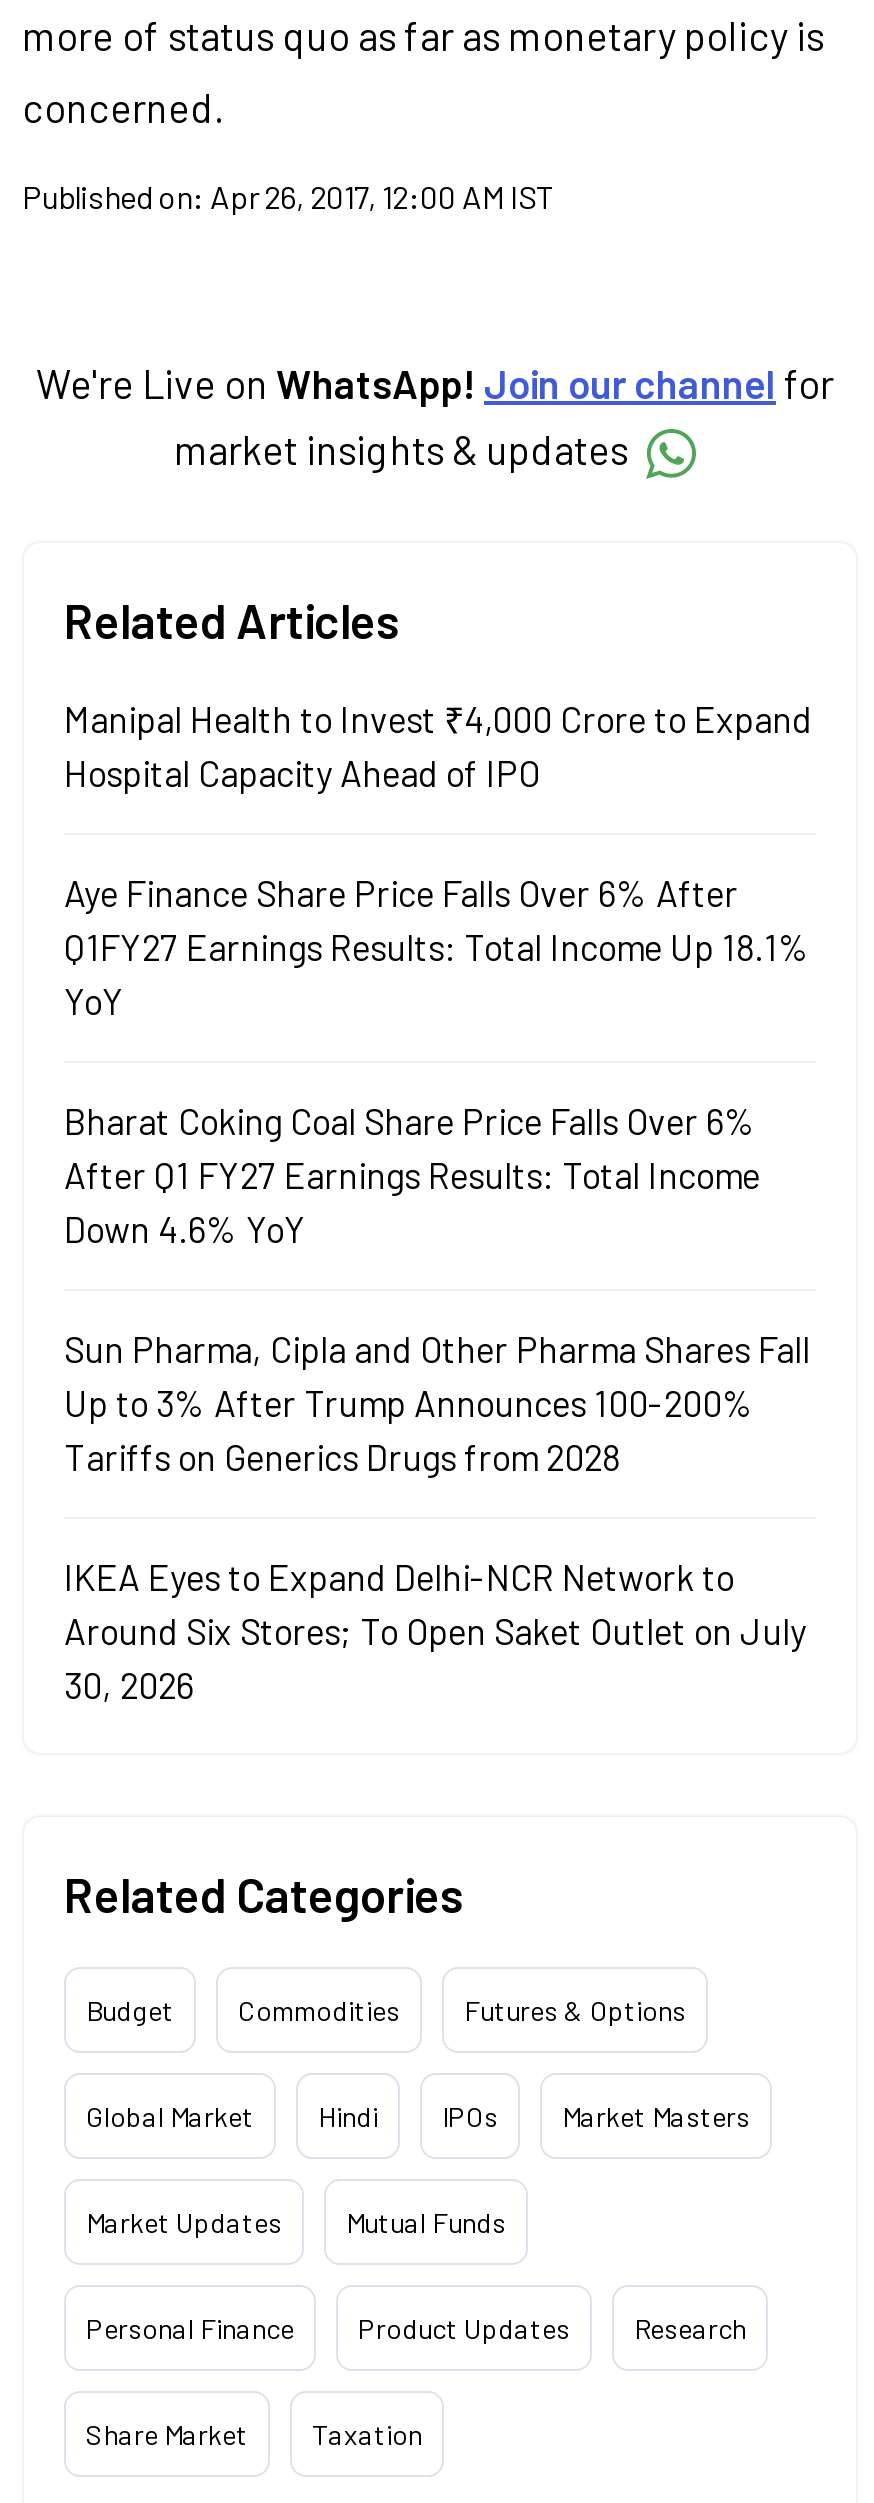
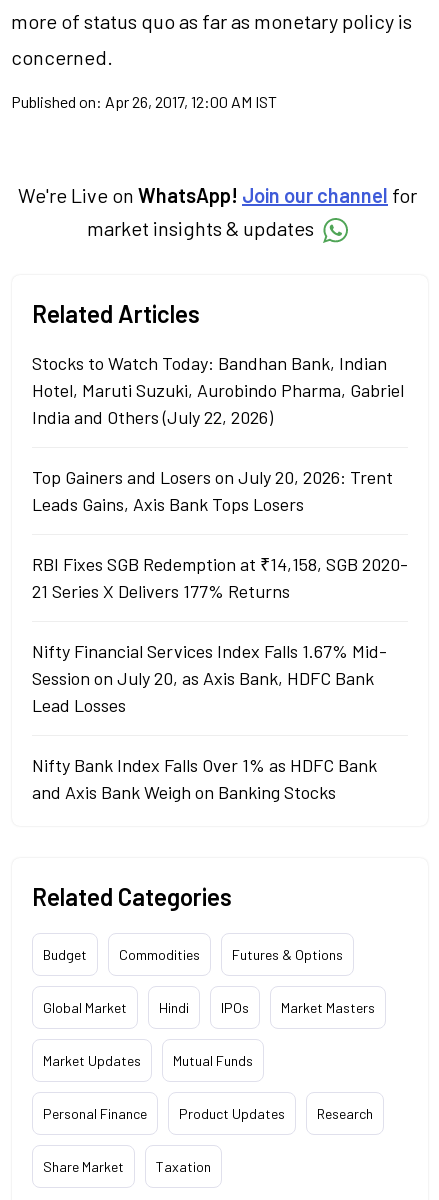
- Manipal Health to Invest ₹4,000 Crore to Expand
- Hospital Capacity Ahead of IPO
+ Stocks to Watch Today: Bandhan Bank, Indian
+ Hotel, Maruti Suzuki, Aurobindo Pharma, Gabriel
+ India and Others (July 22, 2026)

- Aye Finance Share Price Falls Over 6% After
- Q1FY27 Earnings Results: Total Income Up 18.1%
- YoY
+ Top Gainers and Losers on July 20, 2026: Trent
+ Leads Gains, Axis Bank Tops Losers

- Bharat Coking Coal Share Price Falls Over 6%
- After Q1 FY27 Earnings Results: Total Income
- Down 4.6% YoY
+ RBI Fixes SGB Redemption at ₹14,158, SGB 2020-
+ 21 Series X Delivers 177% Returns

- Sun Pharma, Cipla and Other Pharma Shares Fall
- Up to 3% After Trump Announces 100-200%
- Tariffs on Generics Drugs from 2028
+ Nifty Financial Services Index Falls 1.67% Mid-
+ Session on July 20, as Axis Bank, HDFC Bank
+ Lead Losses

- IKEA Eyes to Expand Delhi-NCR Network to
- Around Six Stores; To Open Saket Outlet on July
- 30, 2026
+ Nifty Bank Index Falls Over 1% as HDFC Bank
+ and Axis Bank Weigh on Banking Stocks
